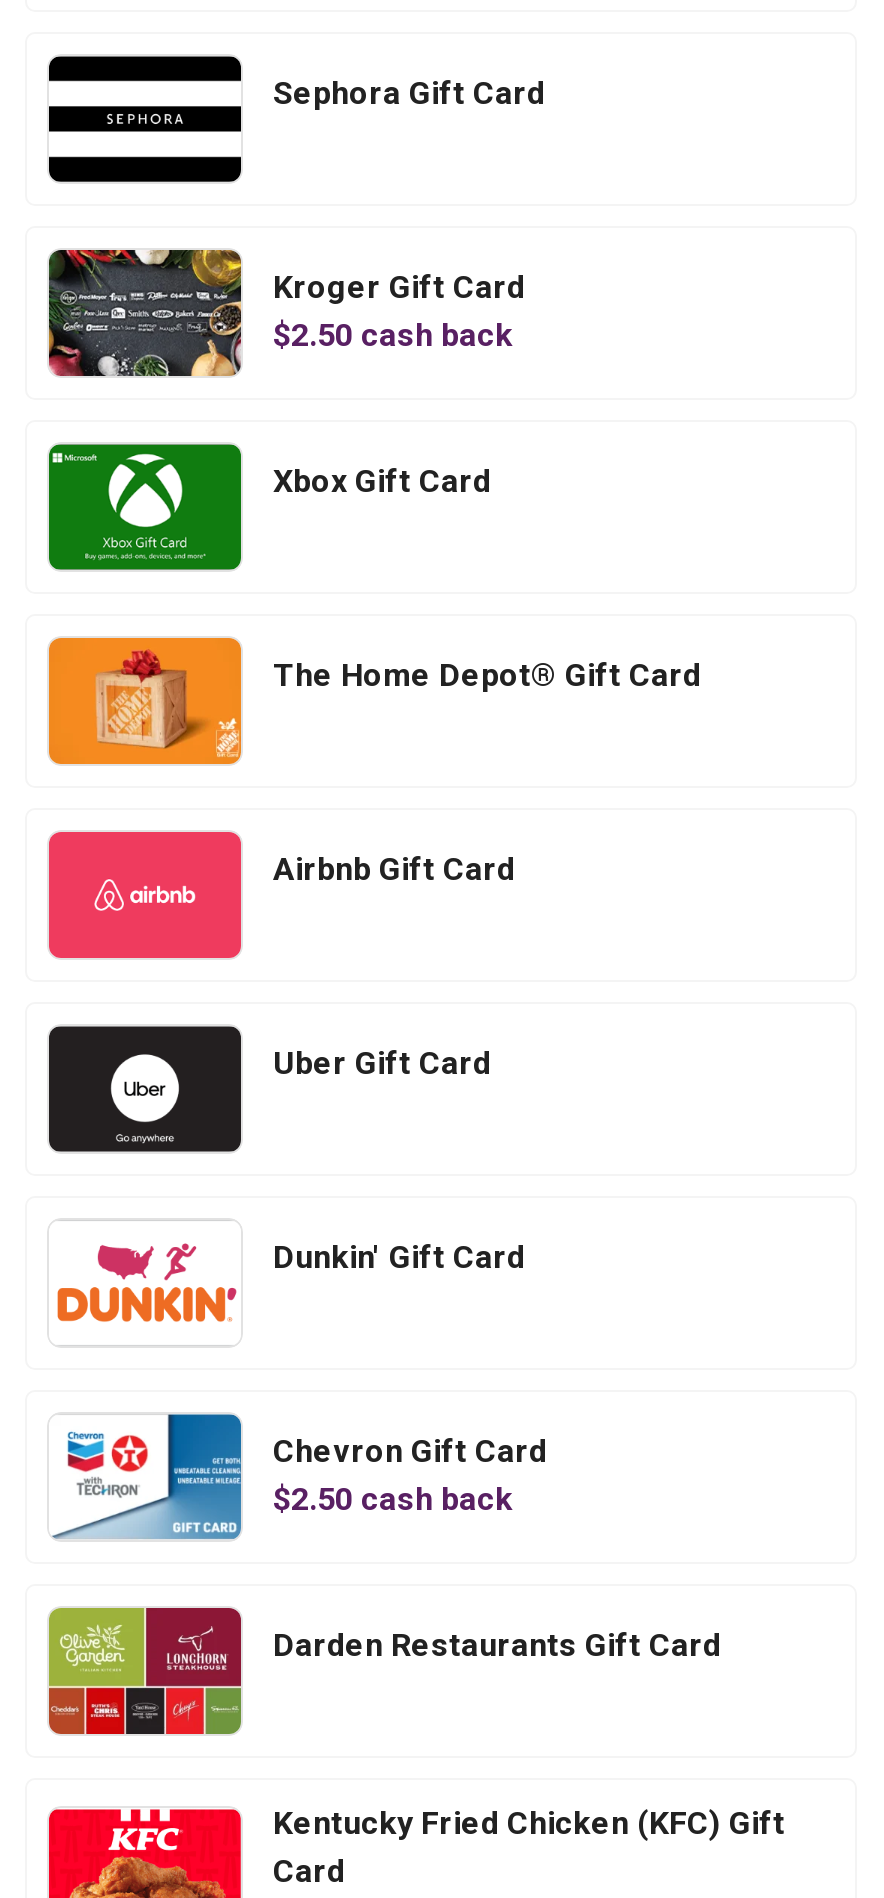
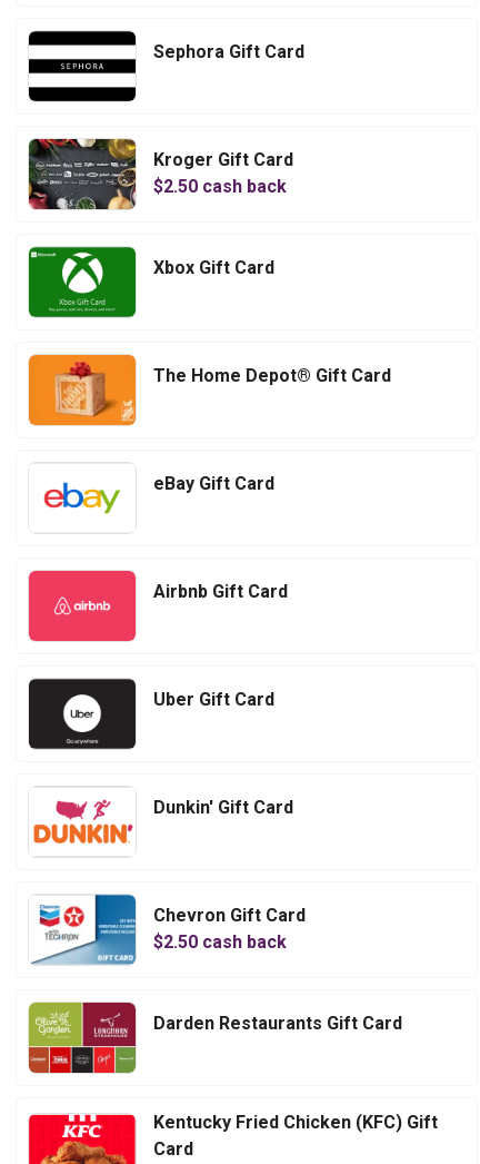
+ [image]
+ eBay Gift Card
